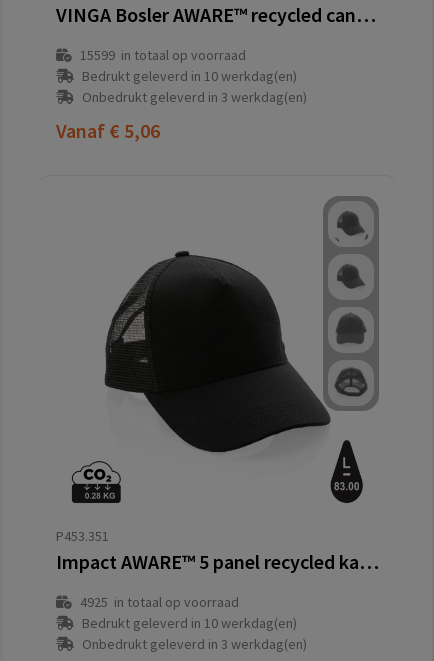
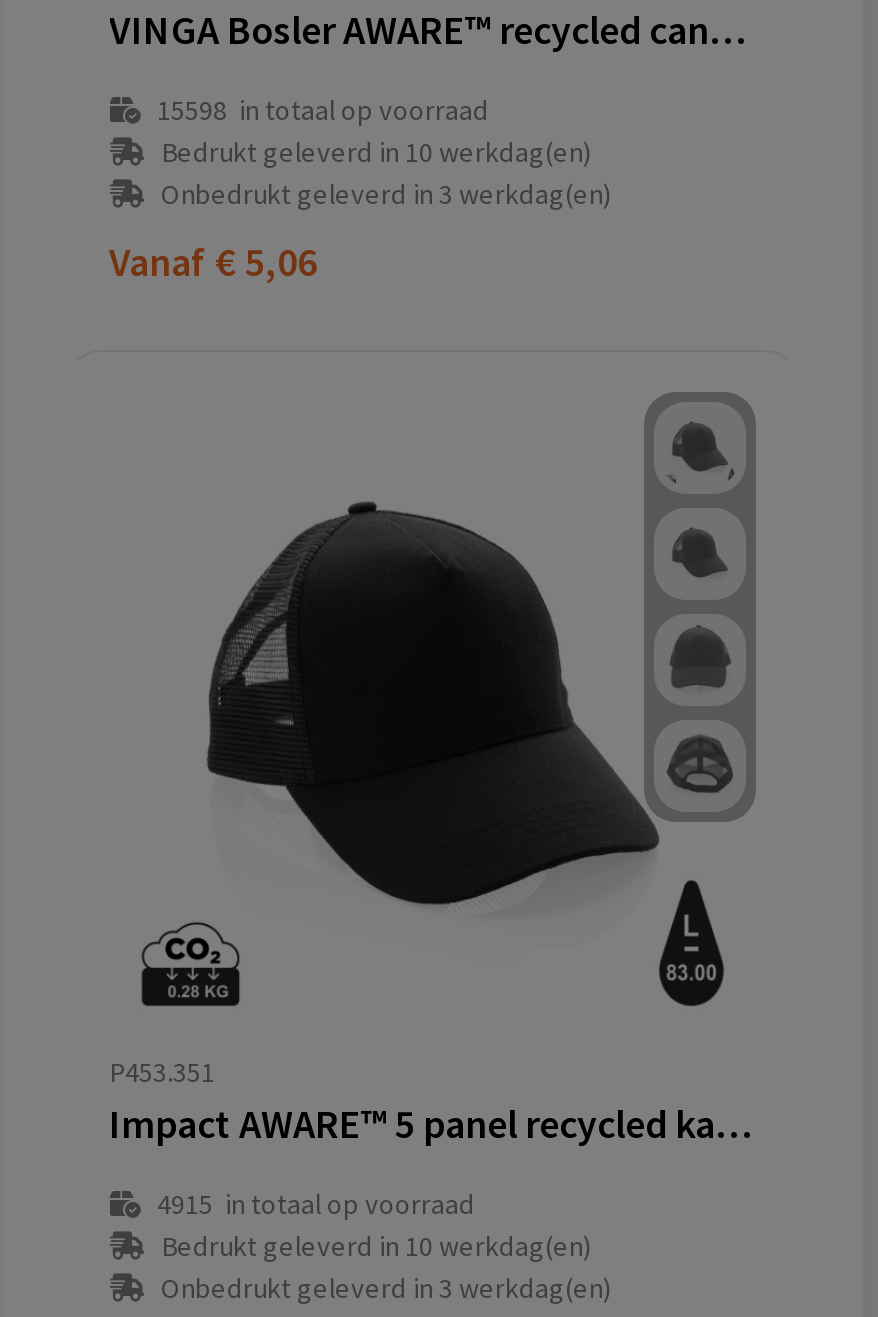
- 15599 in totaal op voorraad
+ 15598 in totaal op voorraad

- 4925 in totaal op voorraad
+ 4915 in totaal op voorraad
